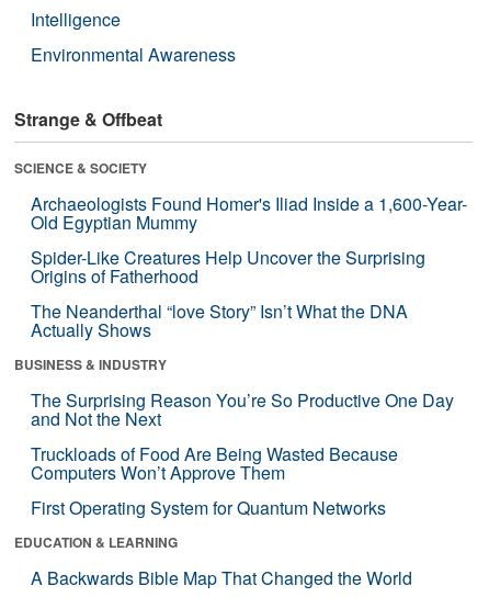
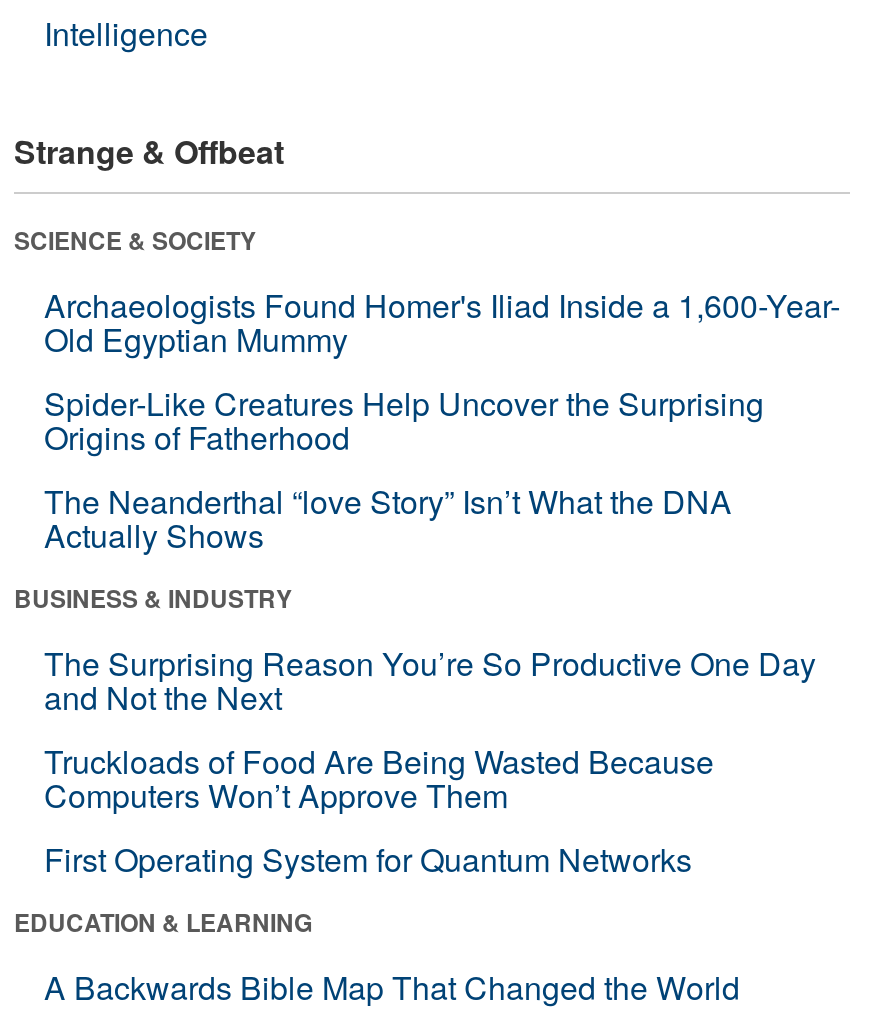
- Environmental Awareness
